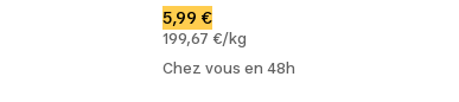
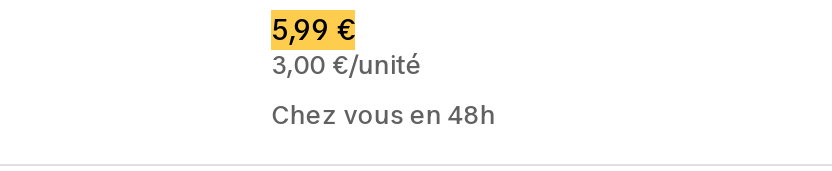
- 199,67 €/kg
+ 3,00 €/unité
